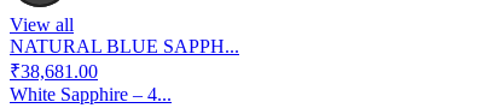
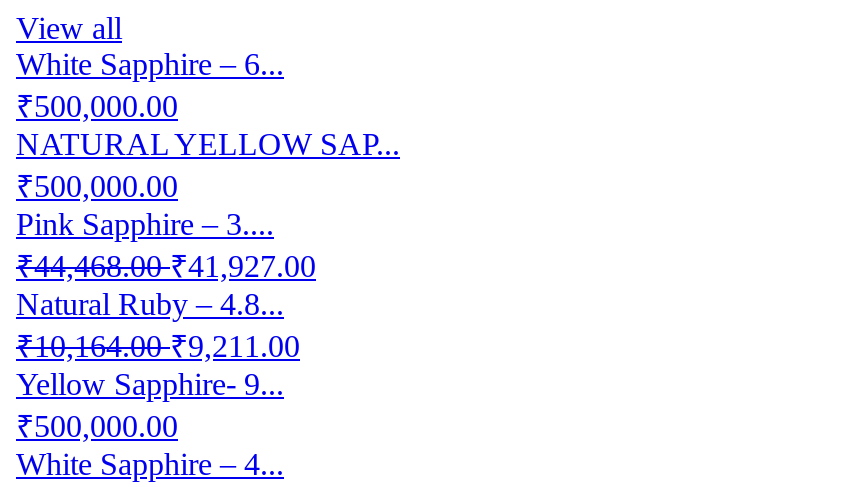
- NATURAL BLUE SAPPH...
- ₹38,681.00
+ White Sapphire – 6...
+ ₹500,000.00
+ NATURAL YELLOW SAP...
+ ₹500,000.00
+ Pink Sapphire – 3....
+ ₹44,468.00₹41,927.00
+ Natural Ruby – 4.8...
+ ₹10,164.00₹9,211.00
+ Yellow Sapphire- 9...
+ ₹500,000.00
